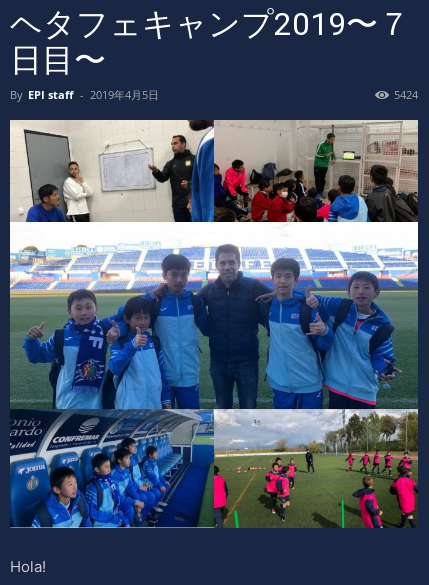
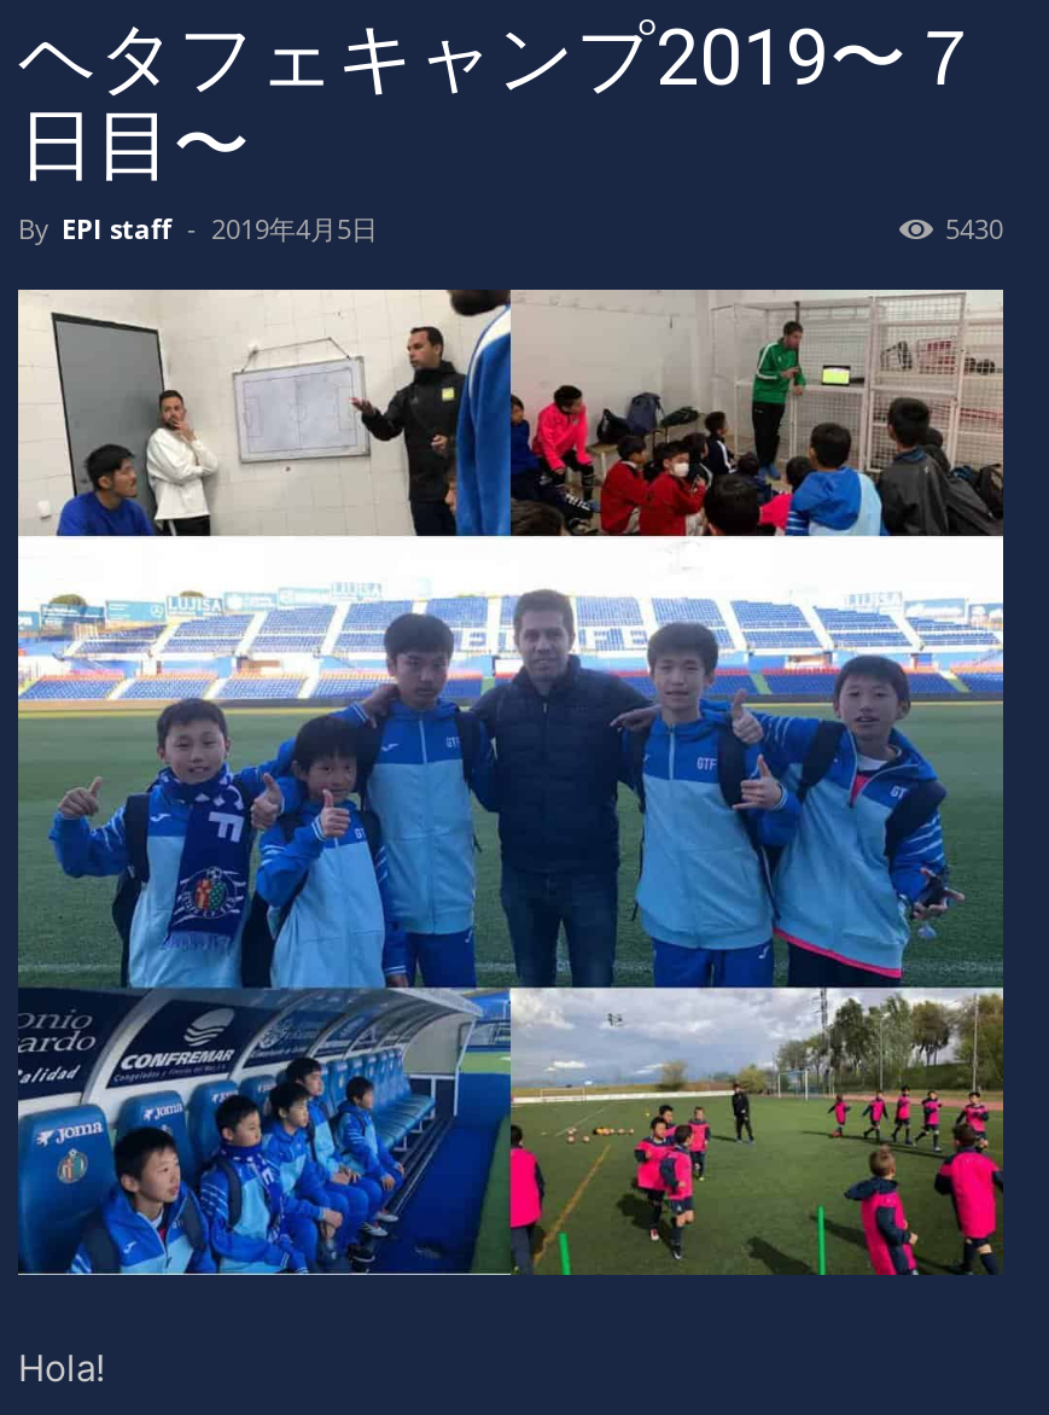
- 5424
+ 5430
